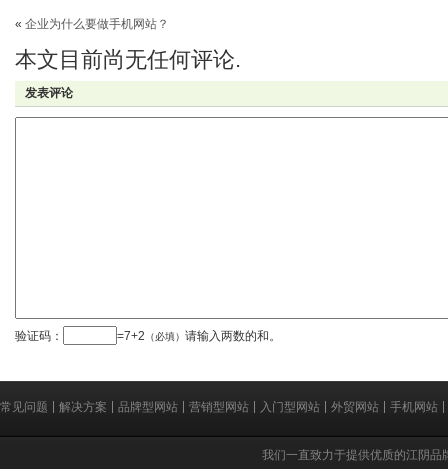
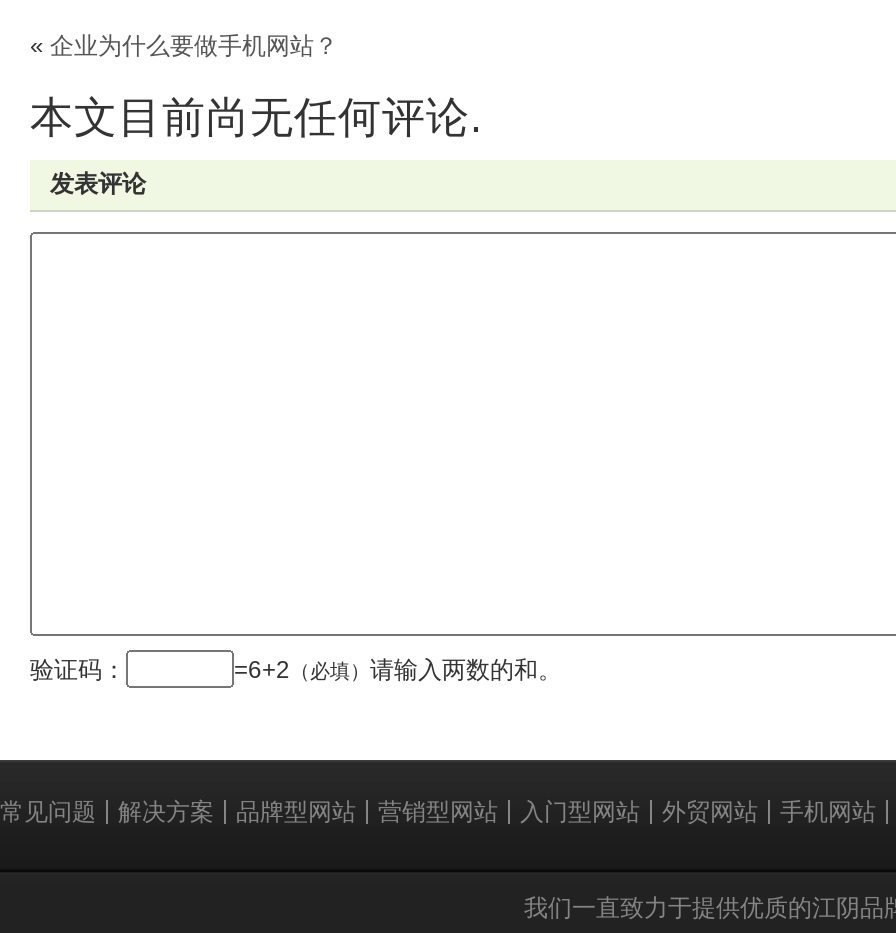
- =7+2（必填）请输入两数的和。
+ =6+2（必填）请输入两数的和。
